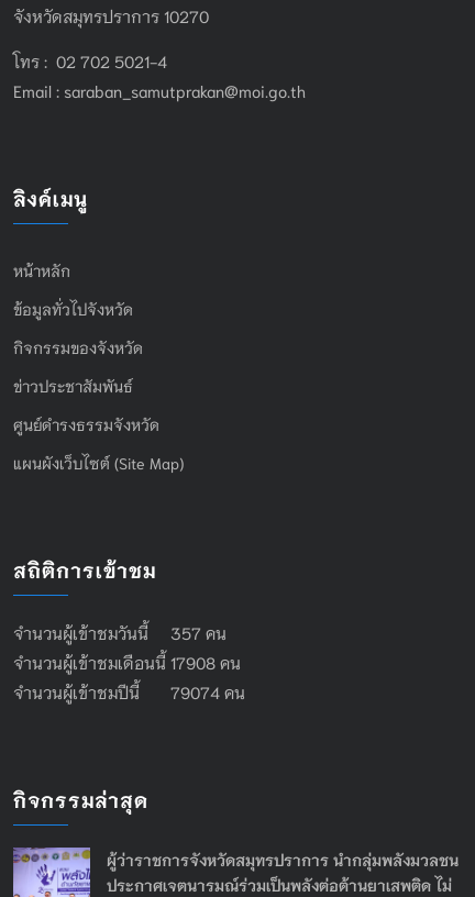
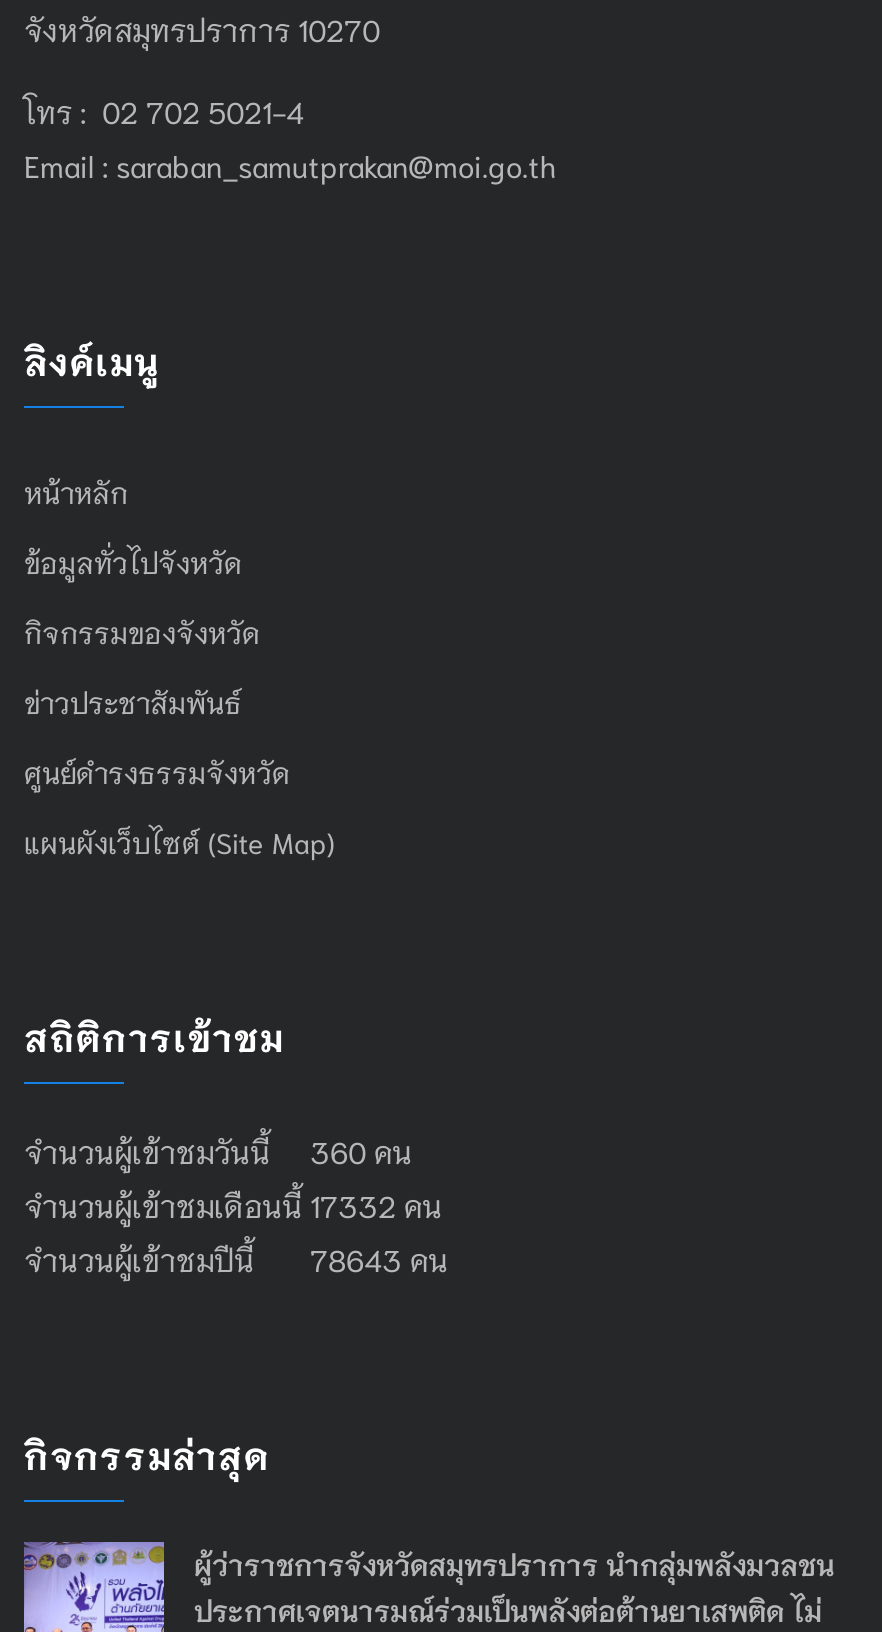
- จำนวนผู้เข้าชมวันนี้ 357 คน
+ จำนวนผู้เข้าชมวันนี้ 360 คน

- จำนวนผู้เข้าชมเดือนนี้ 17908 คน
+ จำนวนผู้เข้าชมเดือนนี้ 17332 คน

- จำนวนผู้เข้าชมปีนี้ 79074 คน
+ จำนวนผู้เข้าชมปีนี้ 78643 คน
